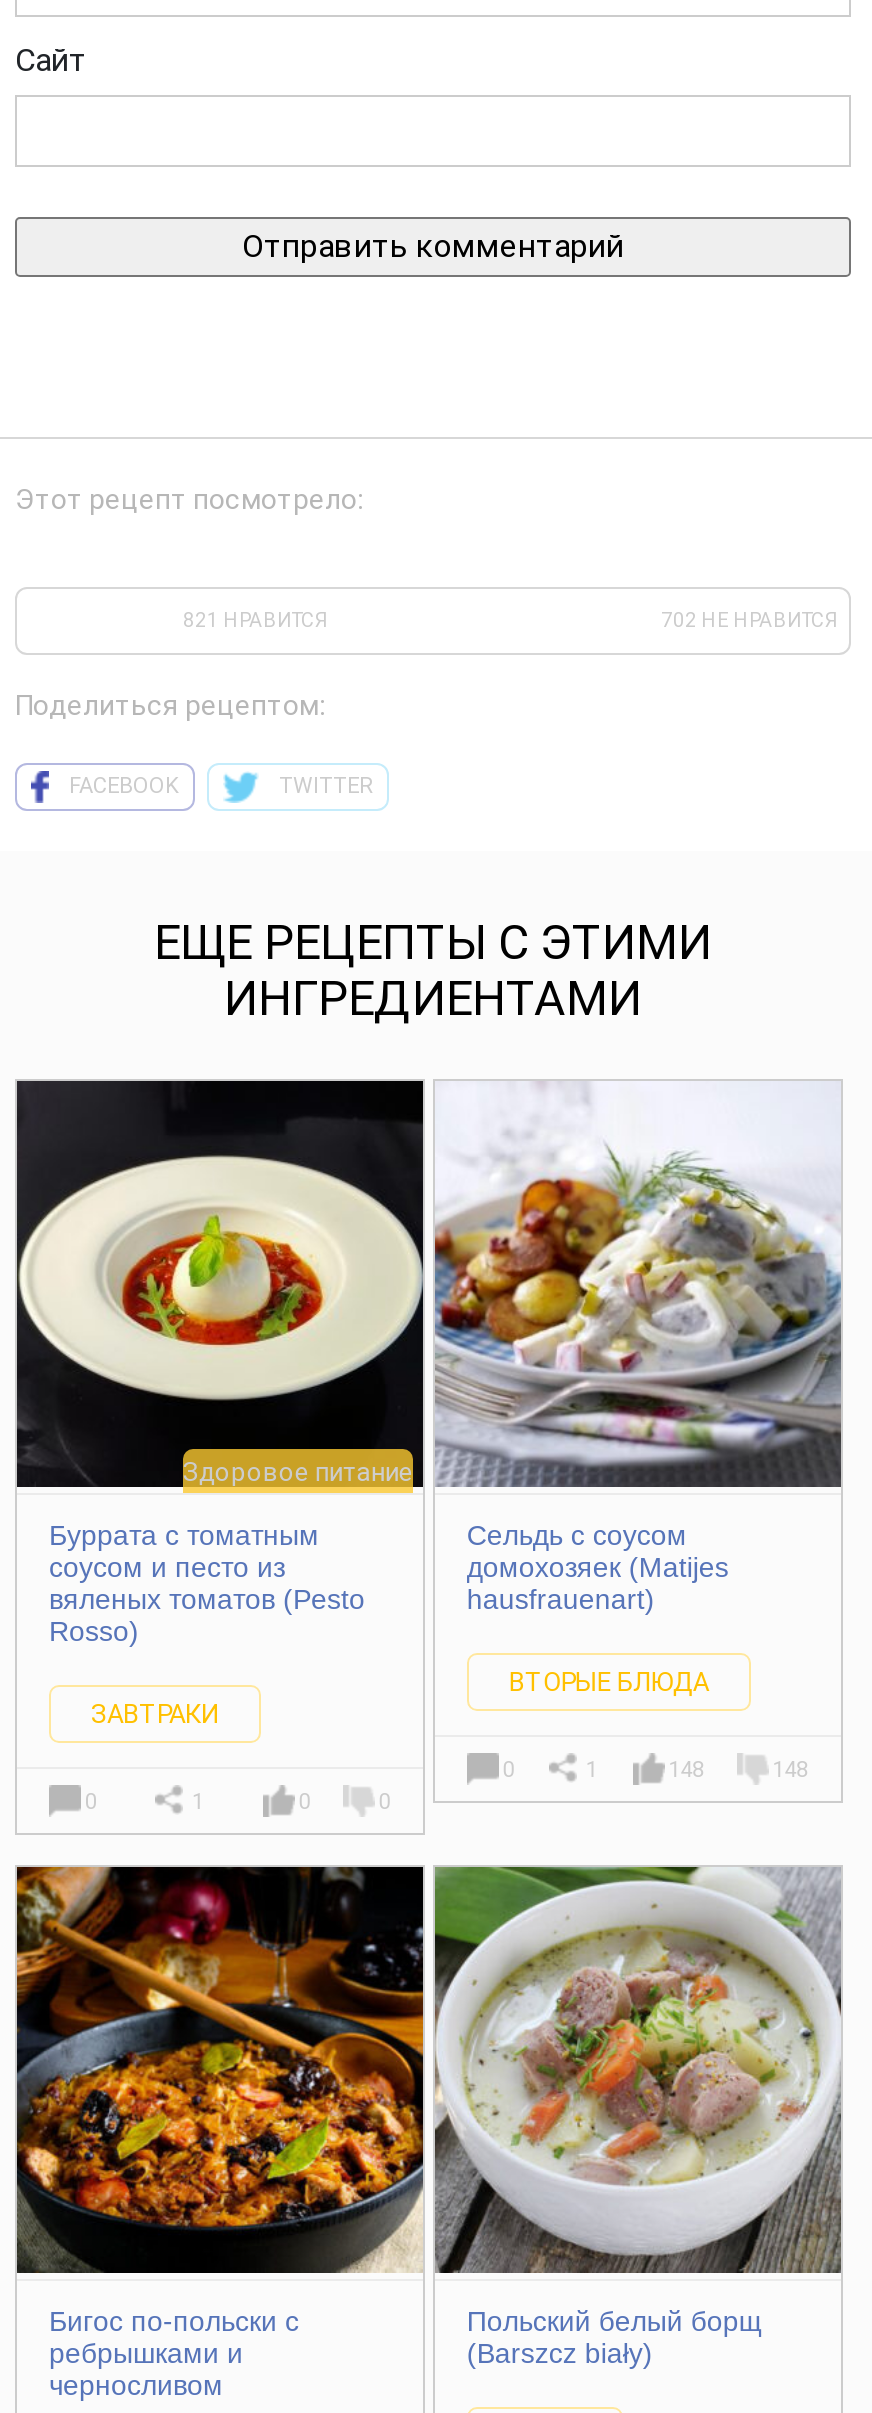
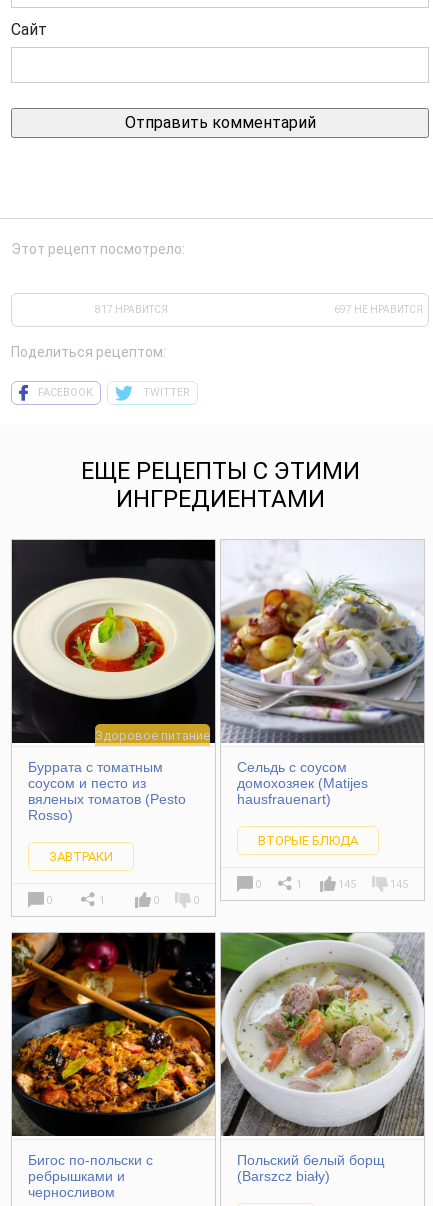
- 821 НРАВИТСЯ
+ 817 НРАВИТСЯ

- 702 НЕ НРАВИТСЯ
+ 697 НЕ НРАВИТСЯ

- 148
+ 145

- 148
+ 145
